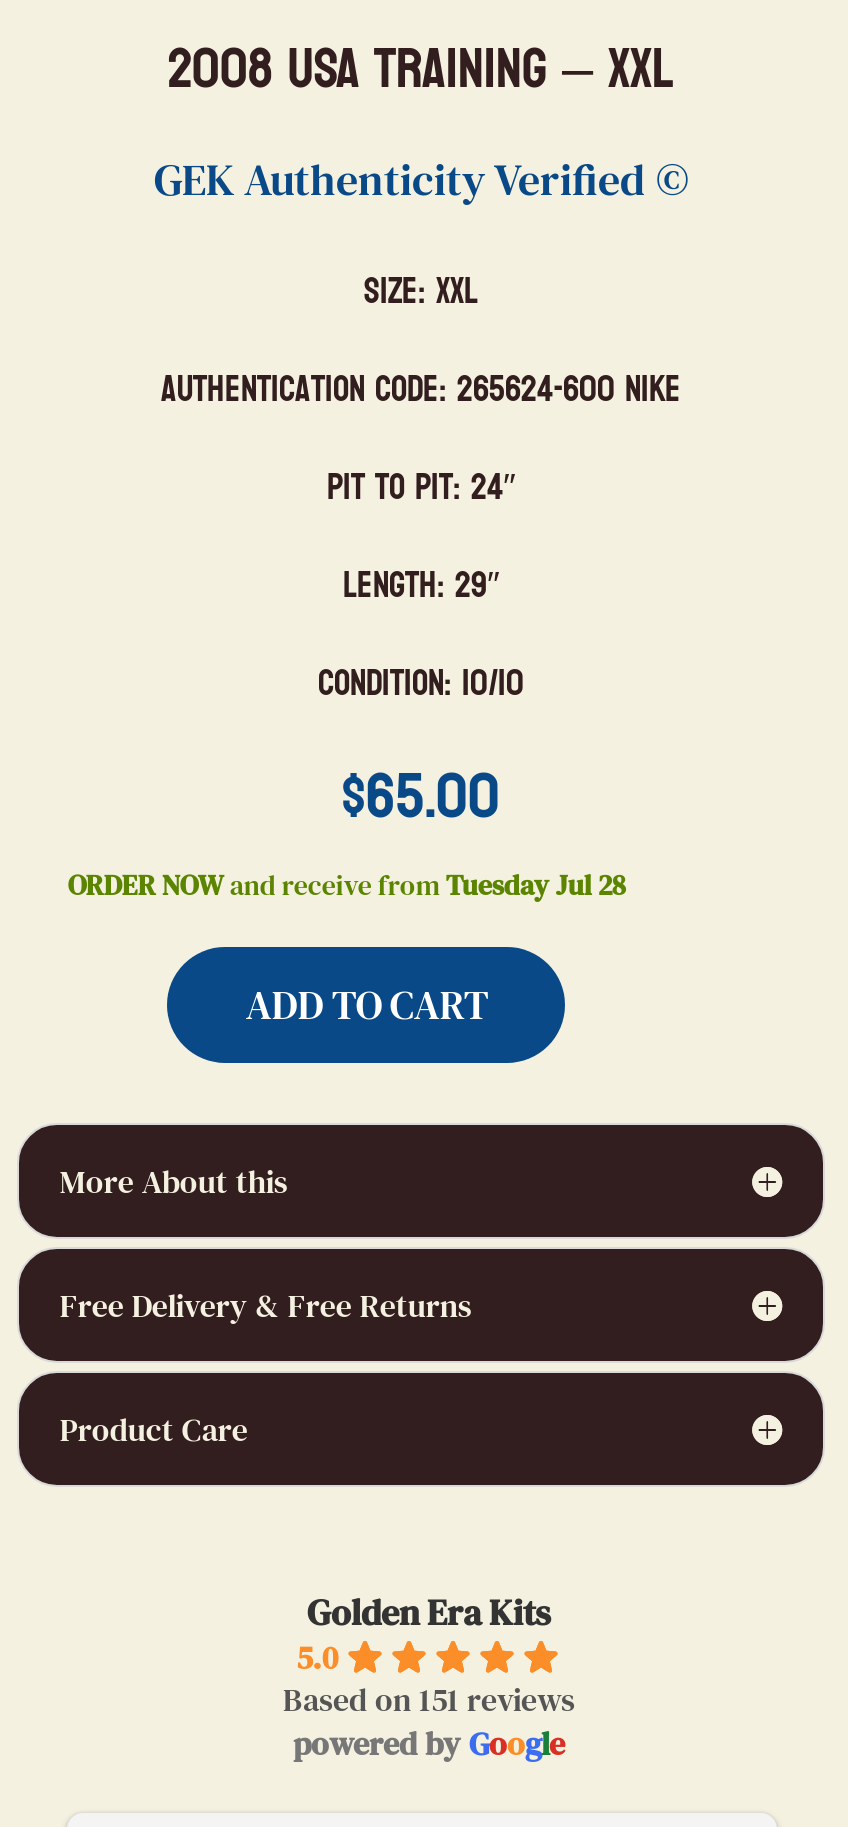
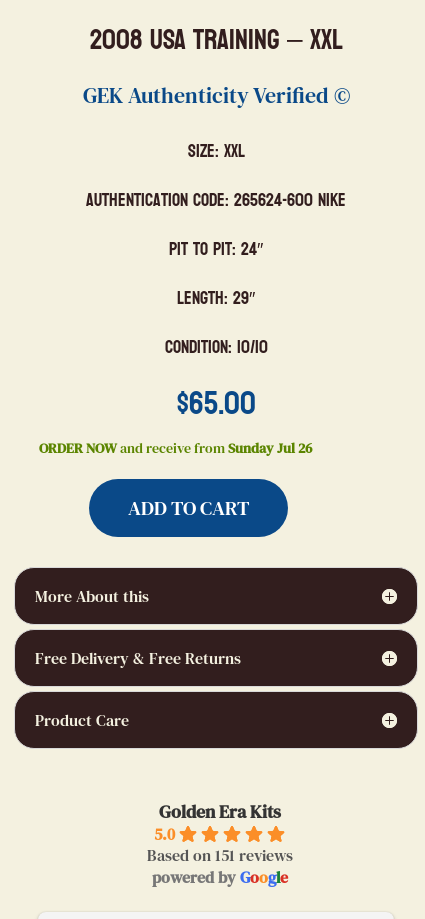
- ORDER NOW and receive from Tuesday Jul 28
+ ORDER NOW and receive from Sunday Jul 26
